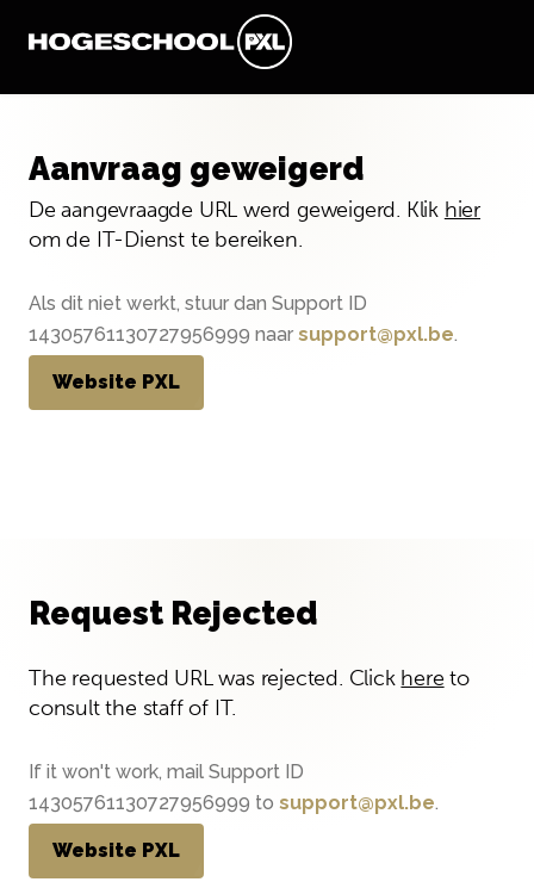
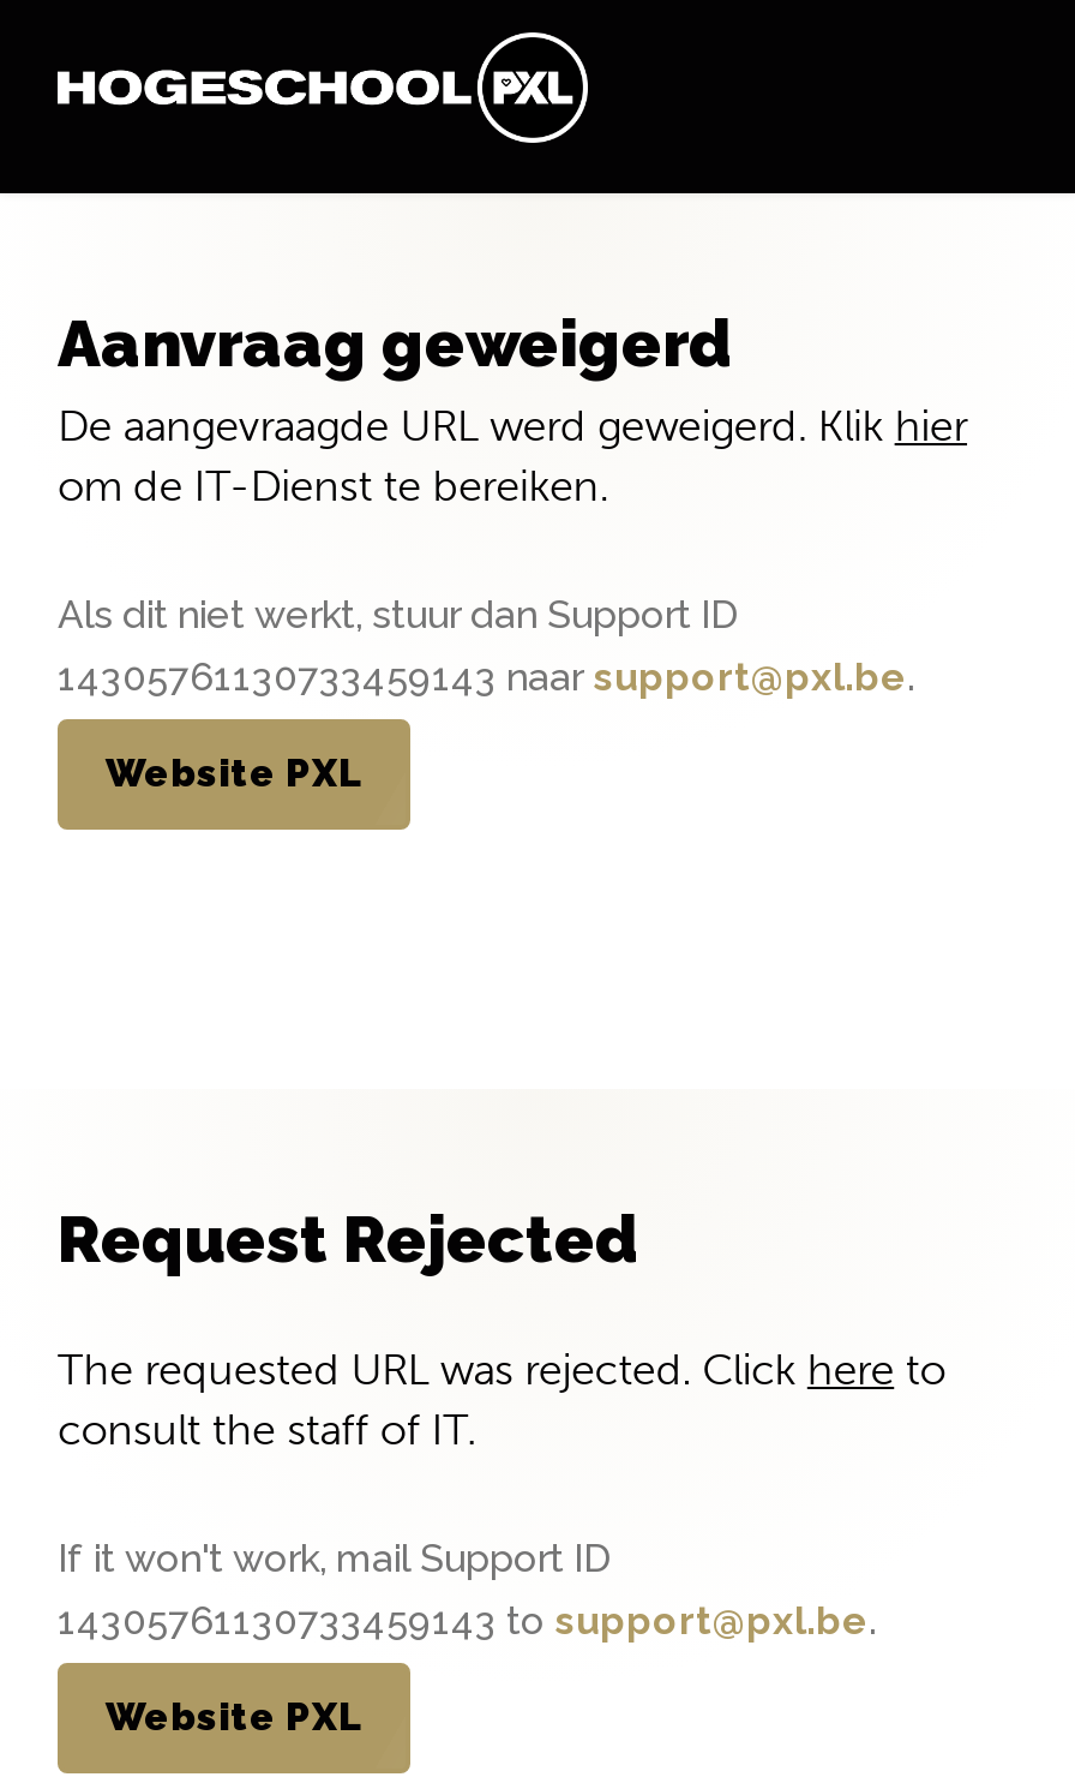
- 14305761130727956999 naar support@pxl.be.
+ 14305761130733459143 naar support@pxl.be.

- 14305761130727956999 to support@pxl.be.
+ 14305761130733459143 to support@pxl.be.
